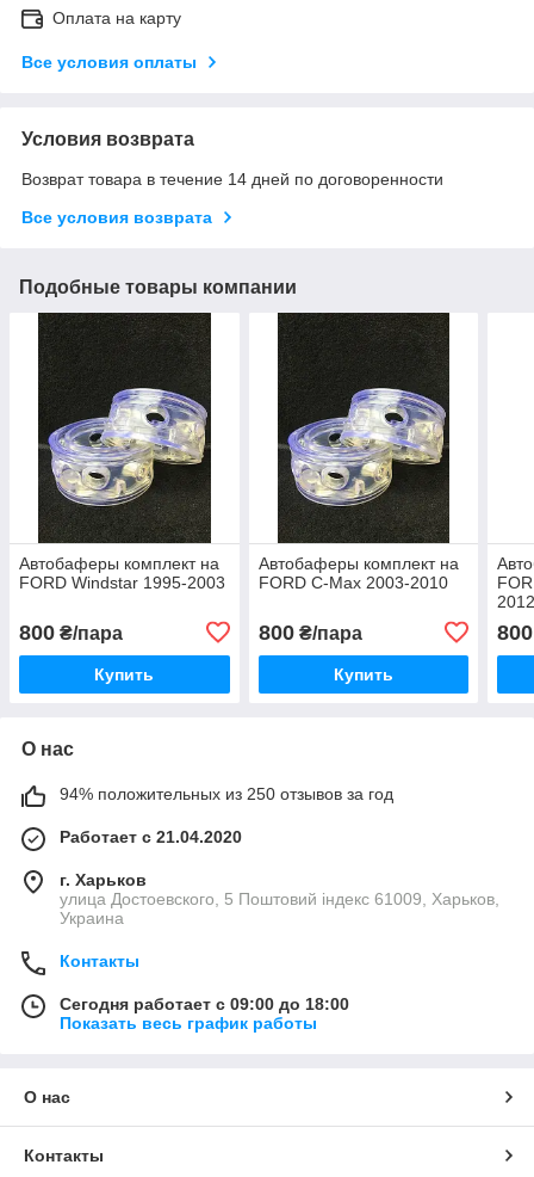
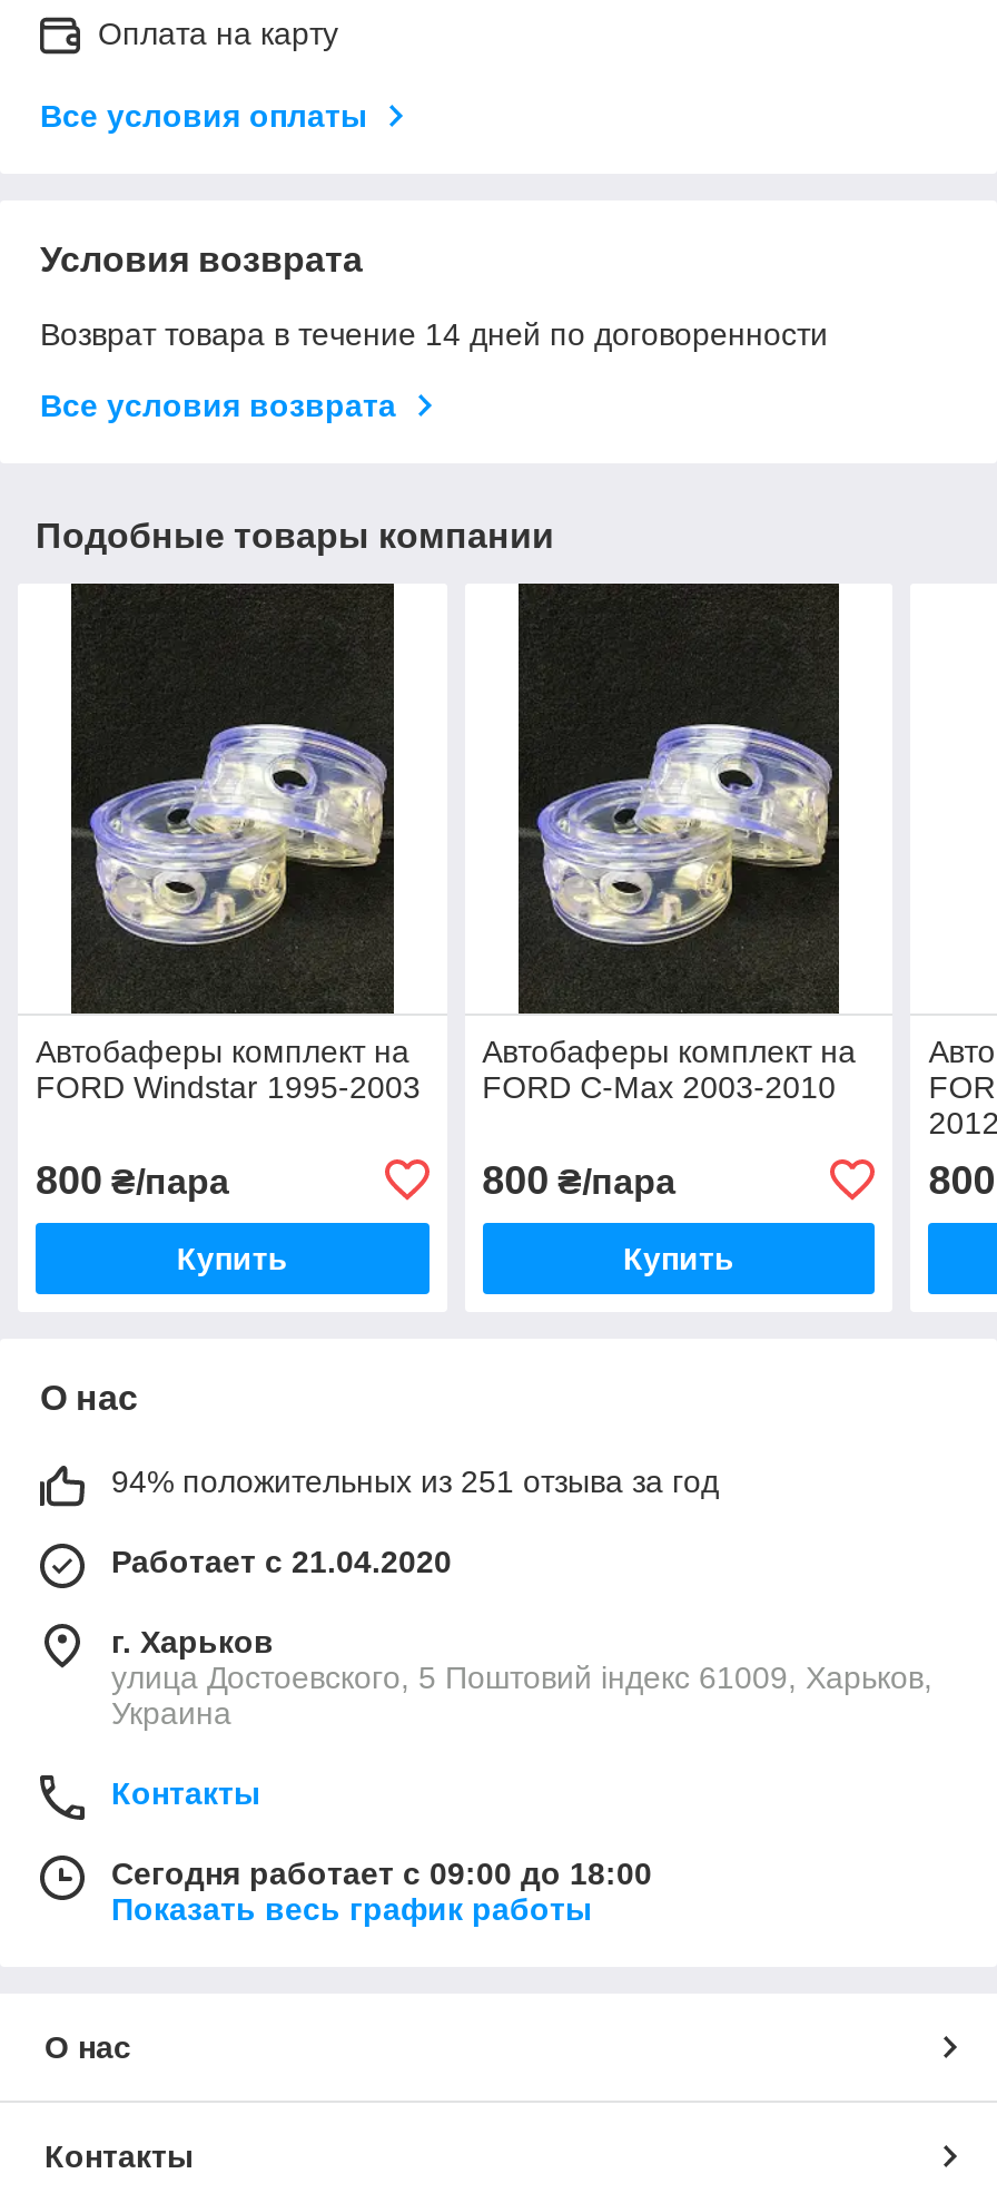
- 94% положительных из 250 отзывов за год
+ 94% положительных из 251 отзыва за год
